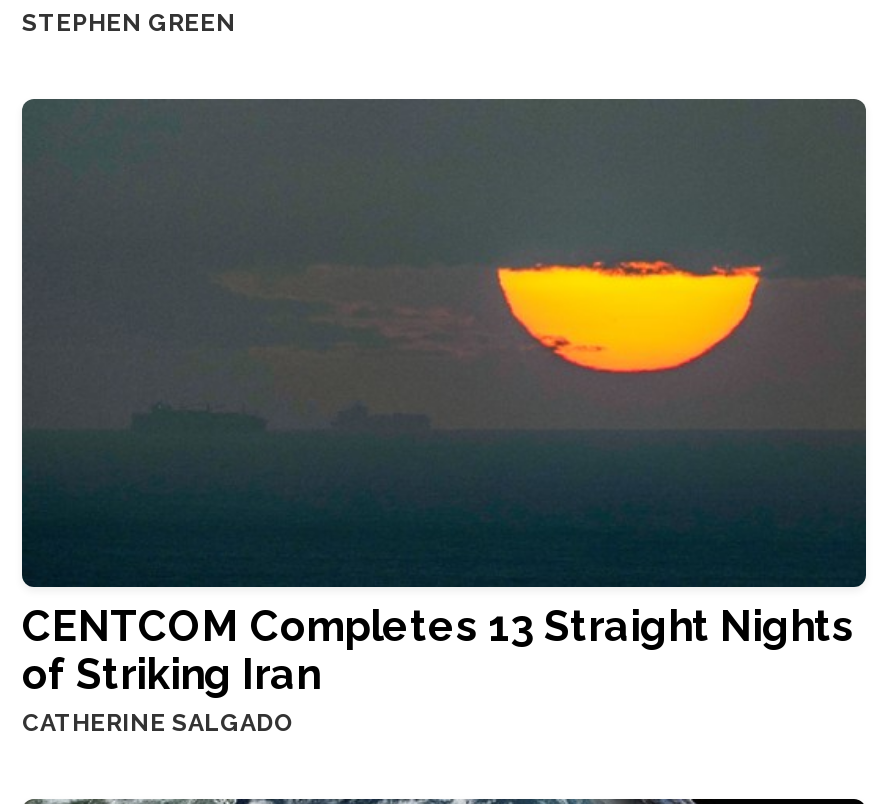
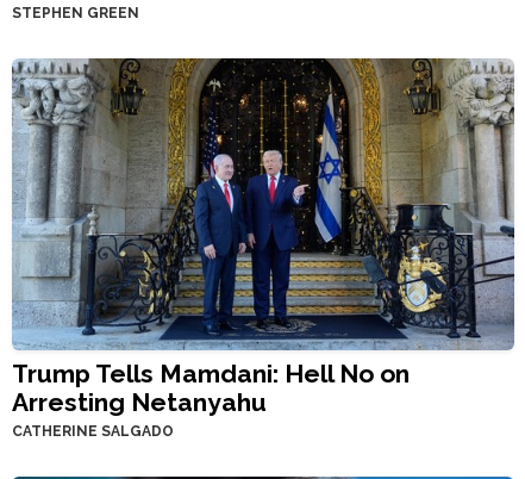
- [image]
- CENTCOM Completes 13 Straight Nights
- of Striking Iran
+ [image]
+ Trump Tells Mamdani: Hell No on
+ Arresting Netanyahu
